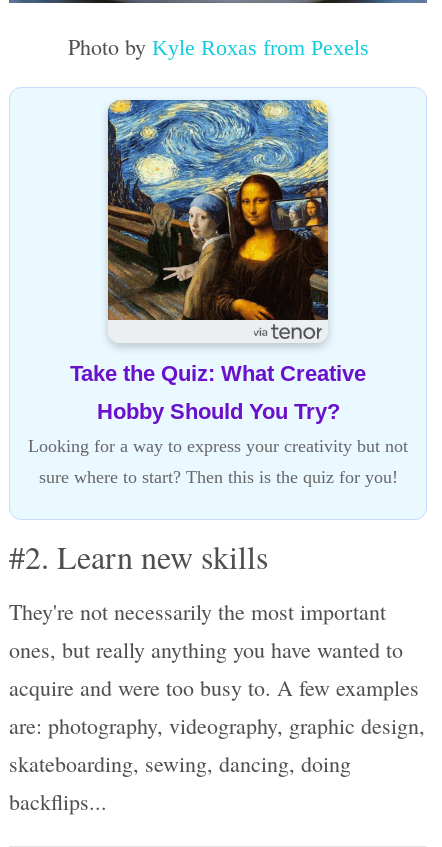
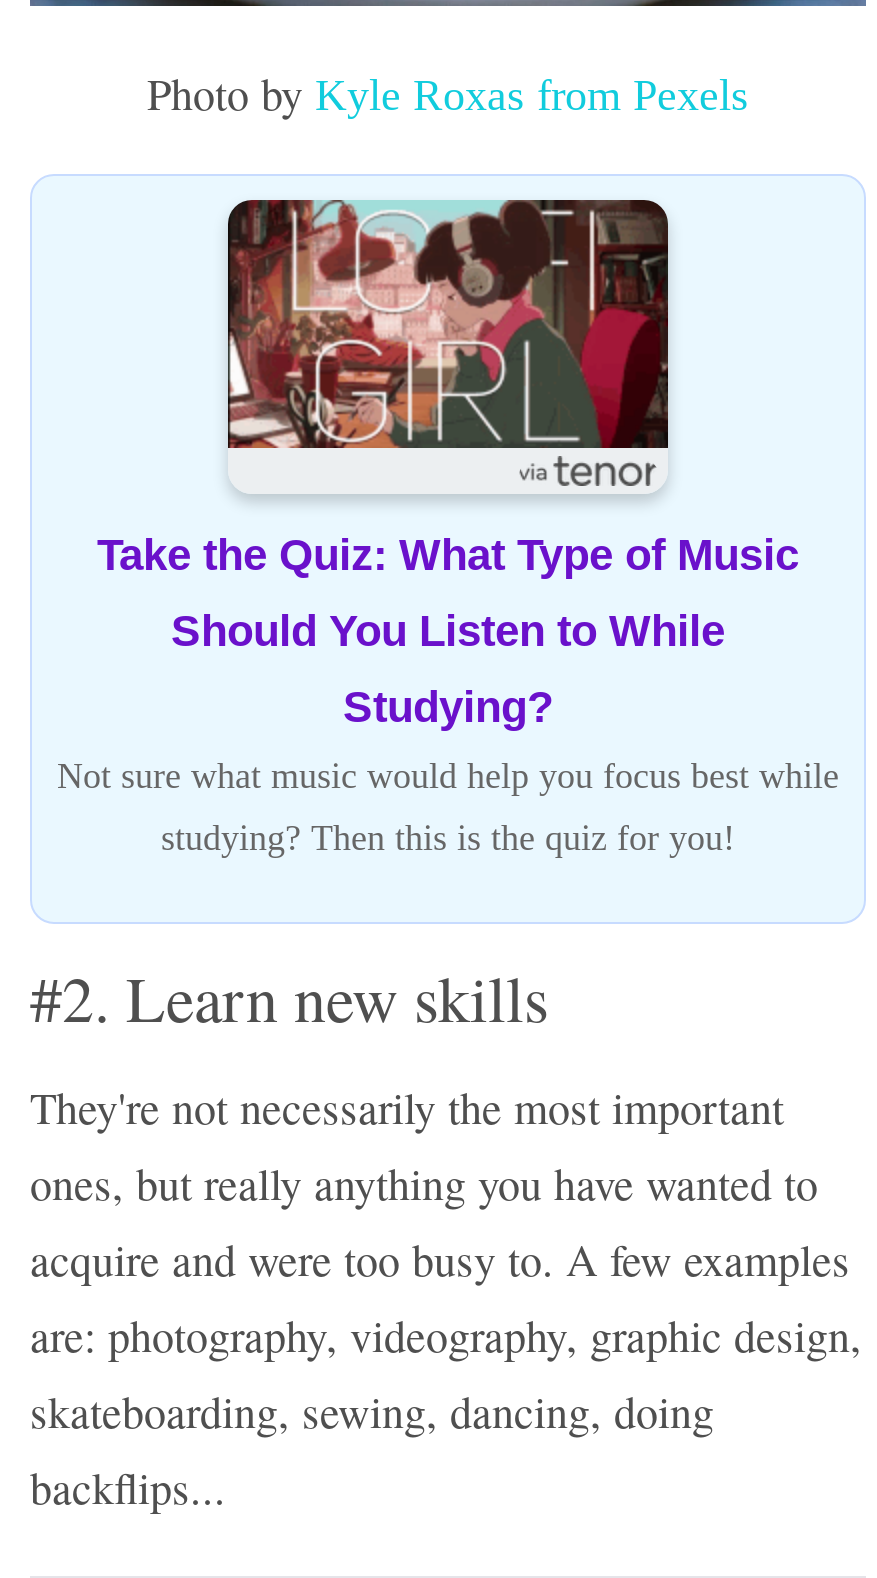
- [image]
+ [image]

- Take the Quiz: What Creative
- Hobby Should You Try?
- Looking for a way to express your creativity but not
- sure where to start? Then this is the quiz for you!
+ Take the Quiz: What Type of Music
+ Should You Listen to While
+ Studying?
+ Not sure what music would help you focus best while
+ studying? Then this is the quiz for you!
